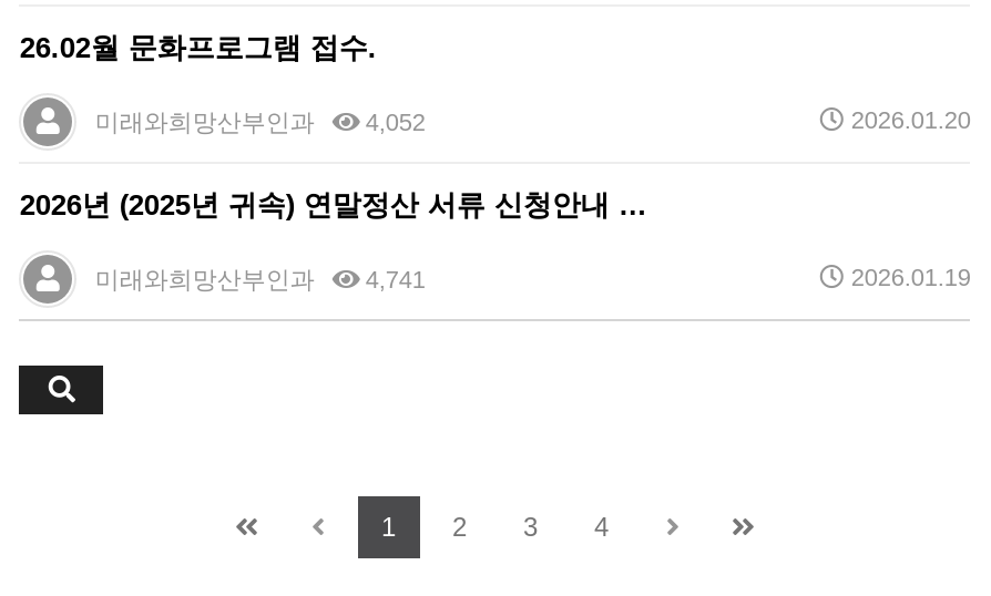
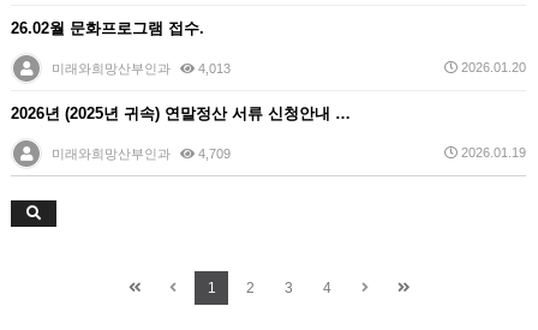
- 미래와희망산부인과 4,052
+ 미래와희망산부인과 4,013

- 미래와희망산부인과 4,741
+ 미래와희망산부인과 4,709
